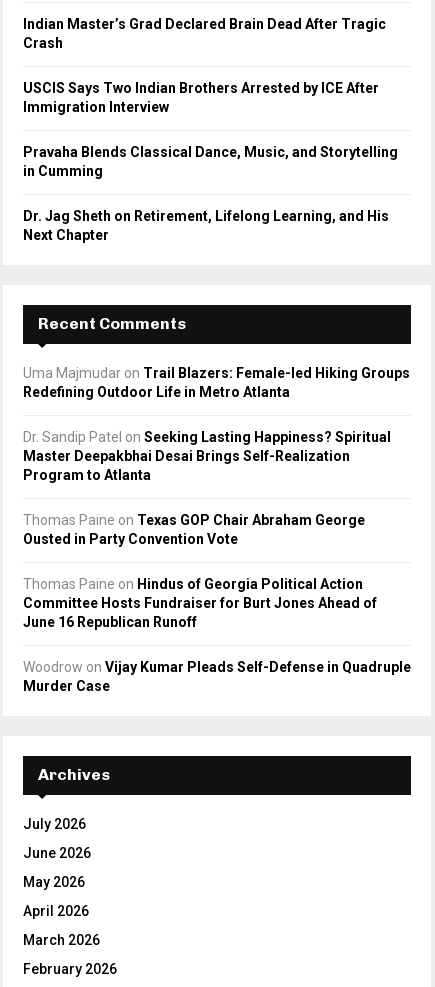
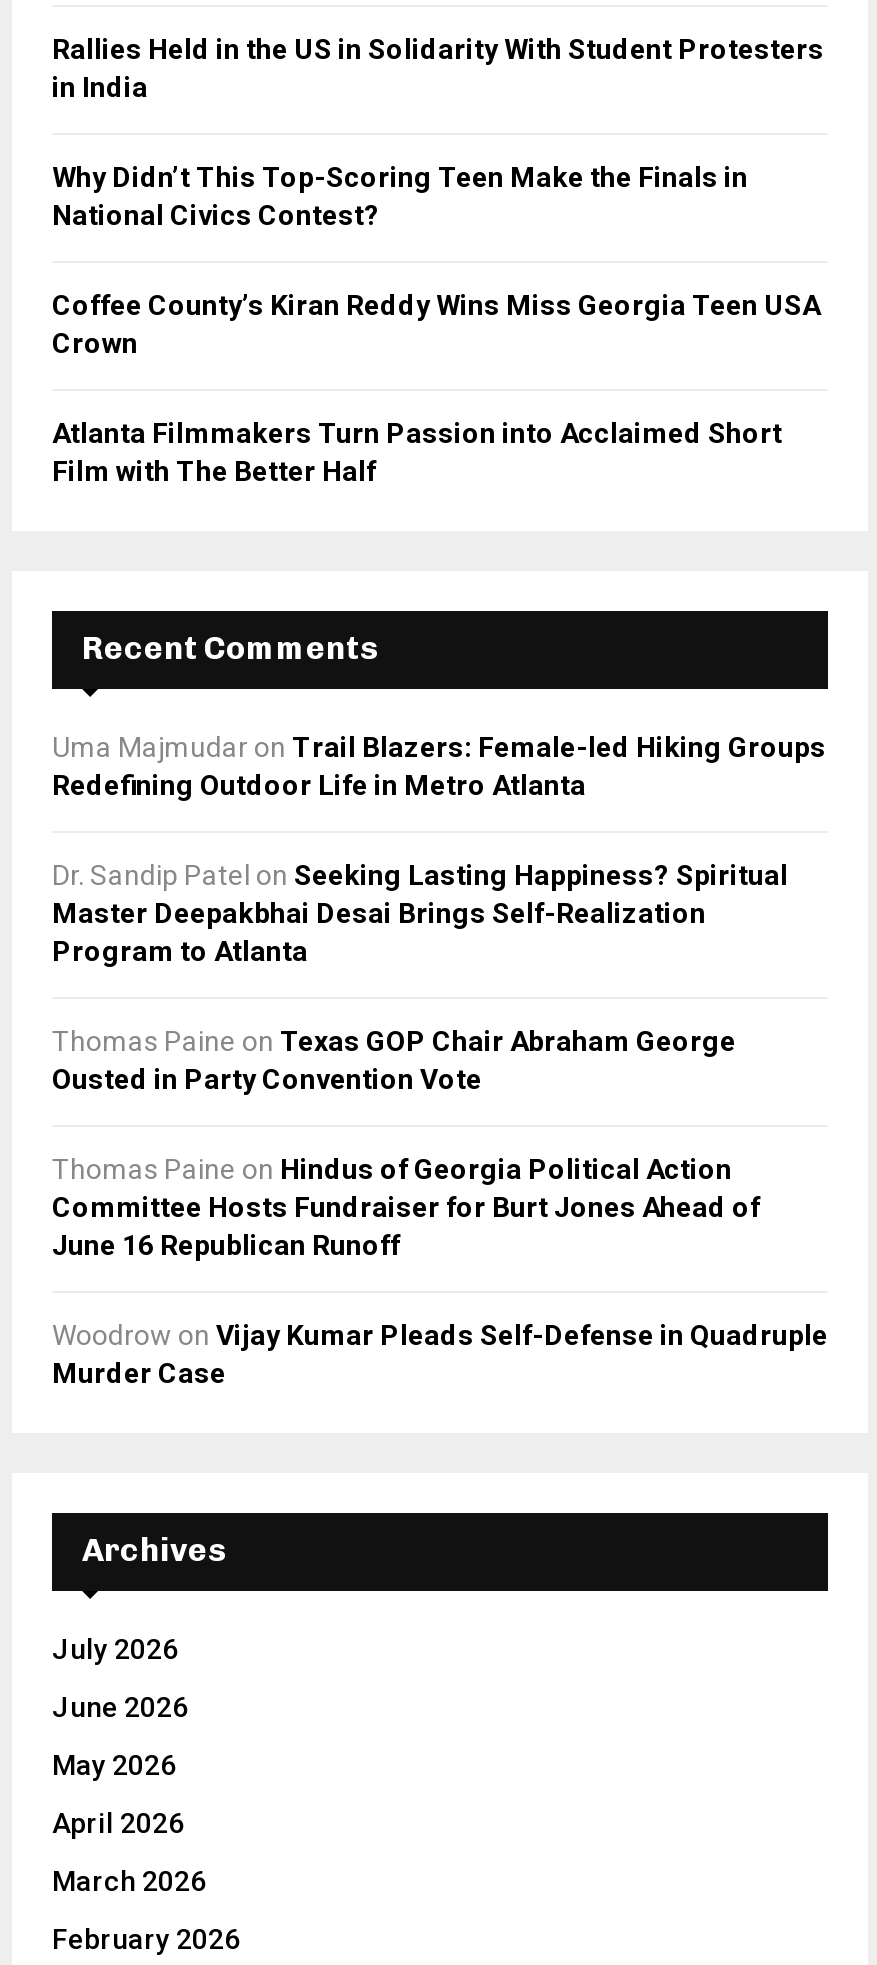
- Indian Master’s Grad Declared Brain Dead After Tragic
- Crash
+ Rallies Held in the US in Solidarity With Student Protesters
+ in India

- USCIS Says Two Indian Brothers Arrested by ICE After
- Immigration Interview
+ Why Didn’t This Top-Scoring Teen Make the Finals in
+ National Civics Contest?

- Pravaha Blends Classical Dance, Music, and Storytelling
- in Cumming
+ Coffee County’s Kiran Reddy Wins Miss Georgia Teen USA
+ Crown

- Dr. Jag Sheth on Retirement, Lifelong Learning, and His
- Next Chapter
+ Atlanta Filmmakers Turn Passion into Acclaimed Short
+ Film with The Better Half
